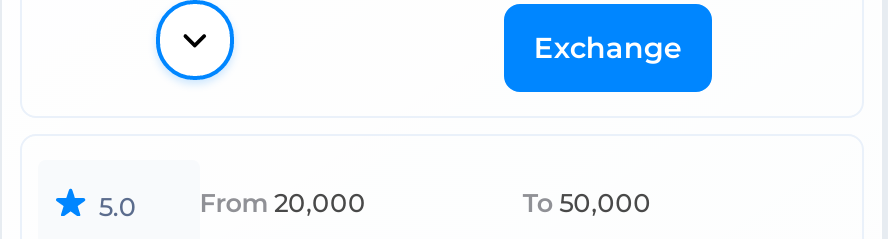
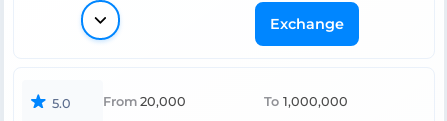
- To 50,000
+ To 1,000,000
